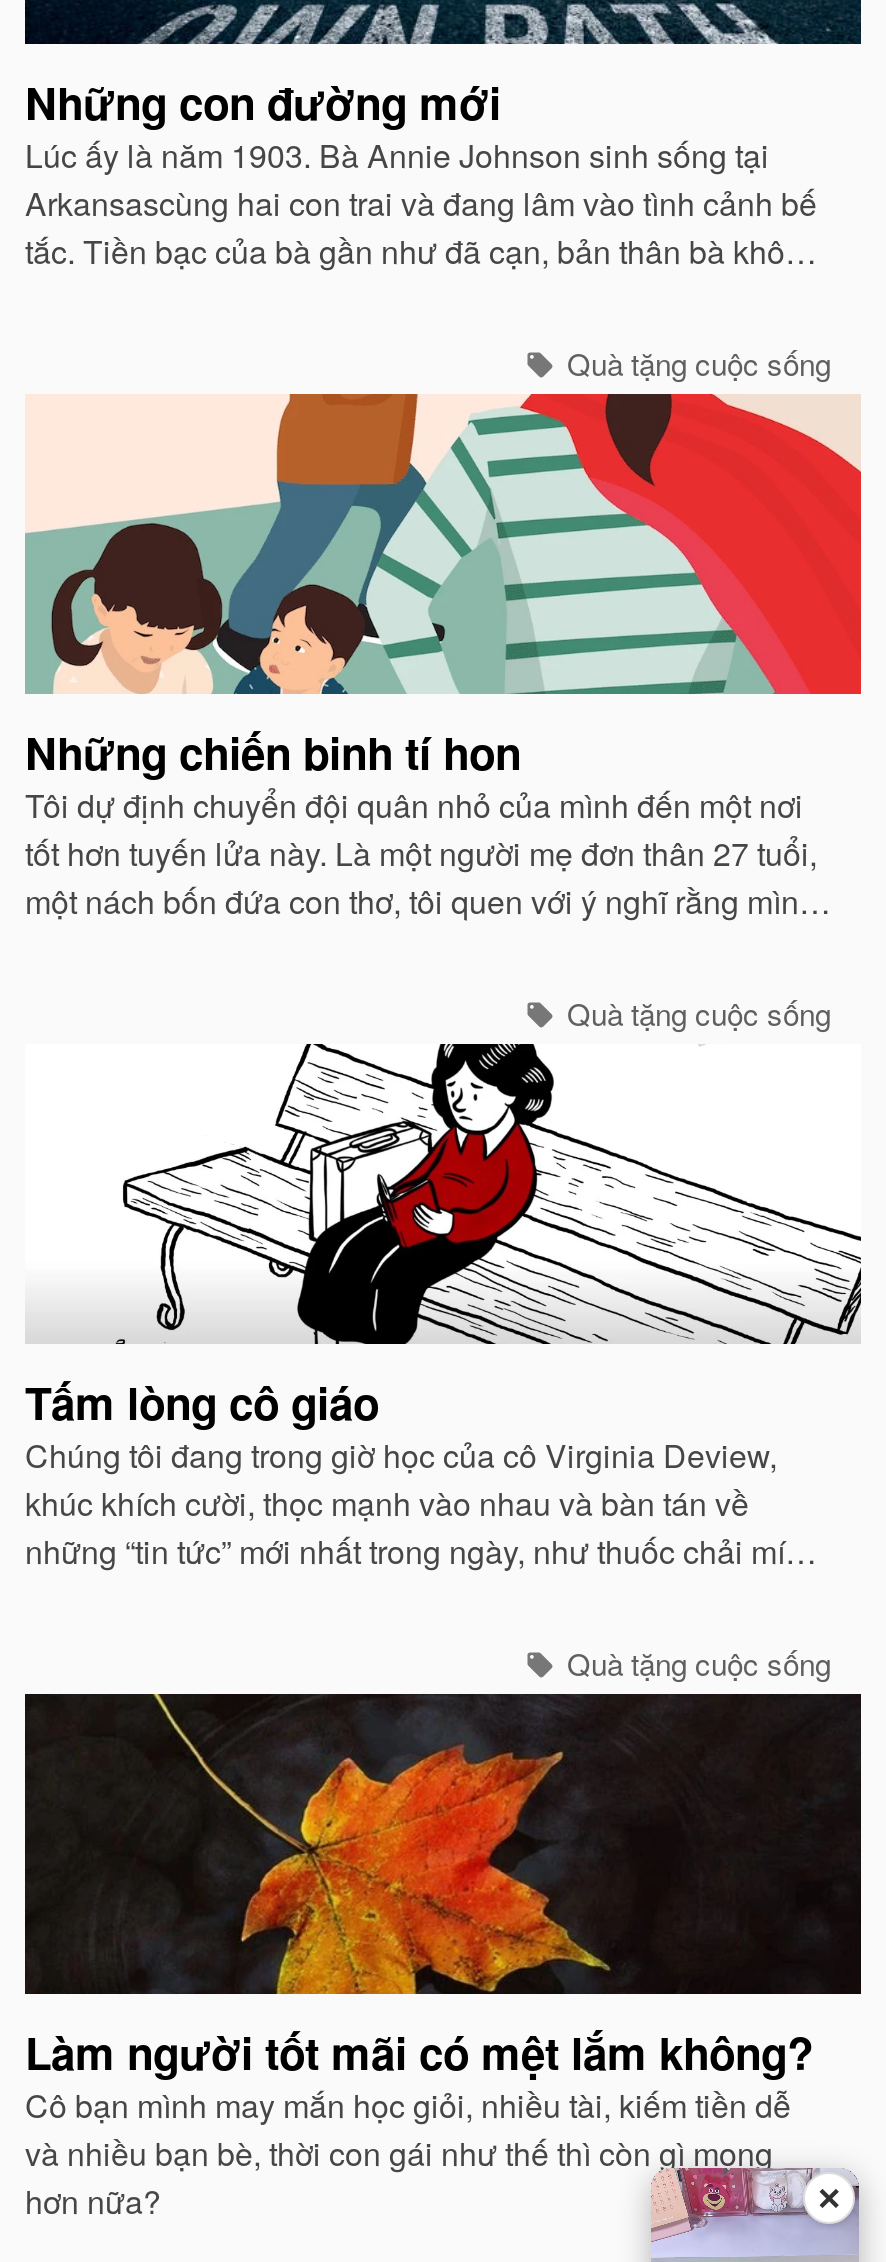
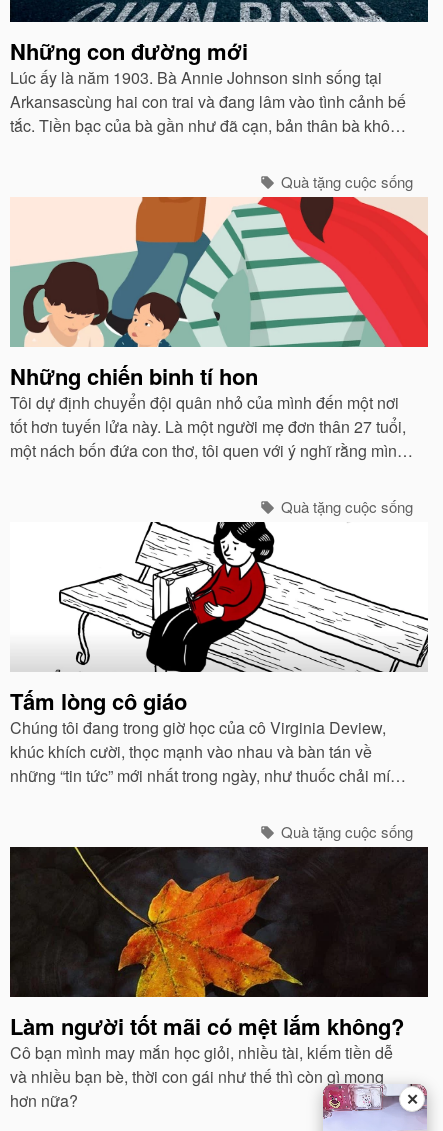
- [image]
+ [image]
